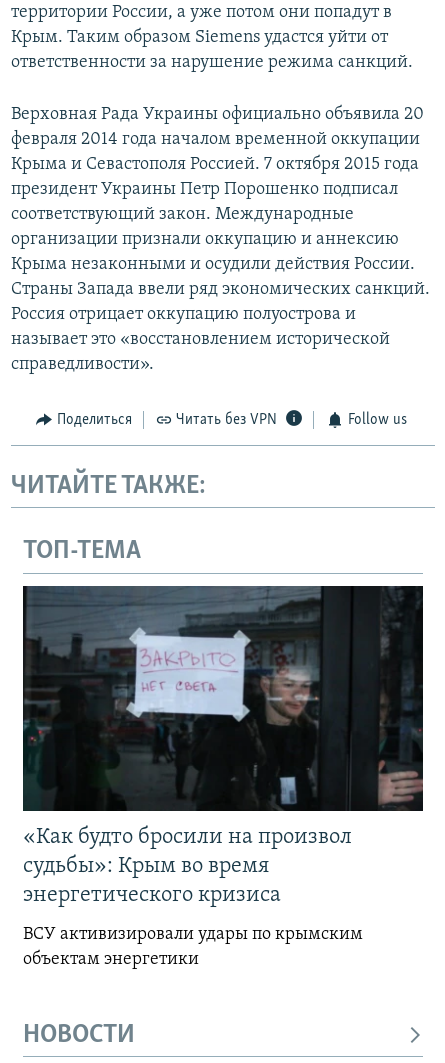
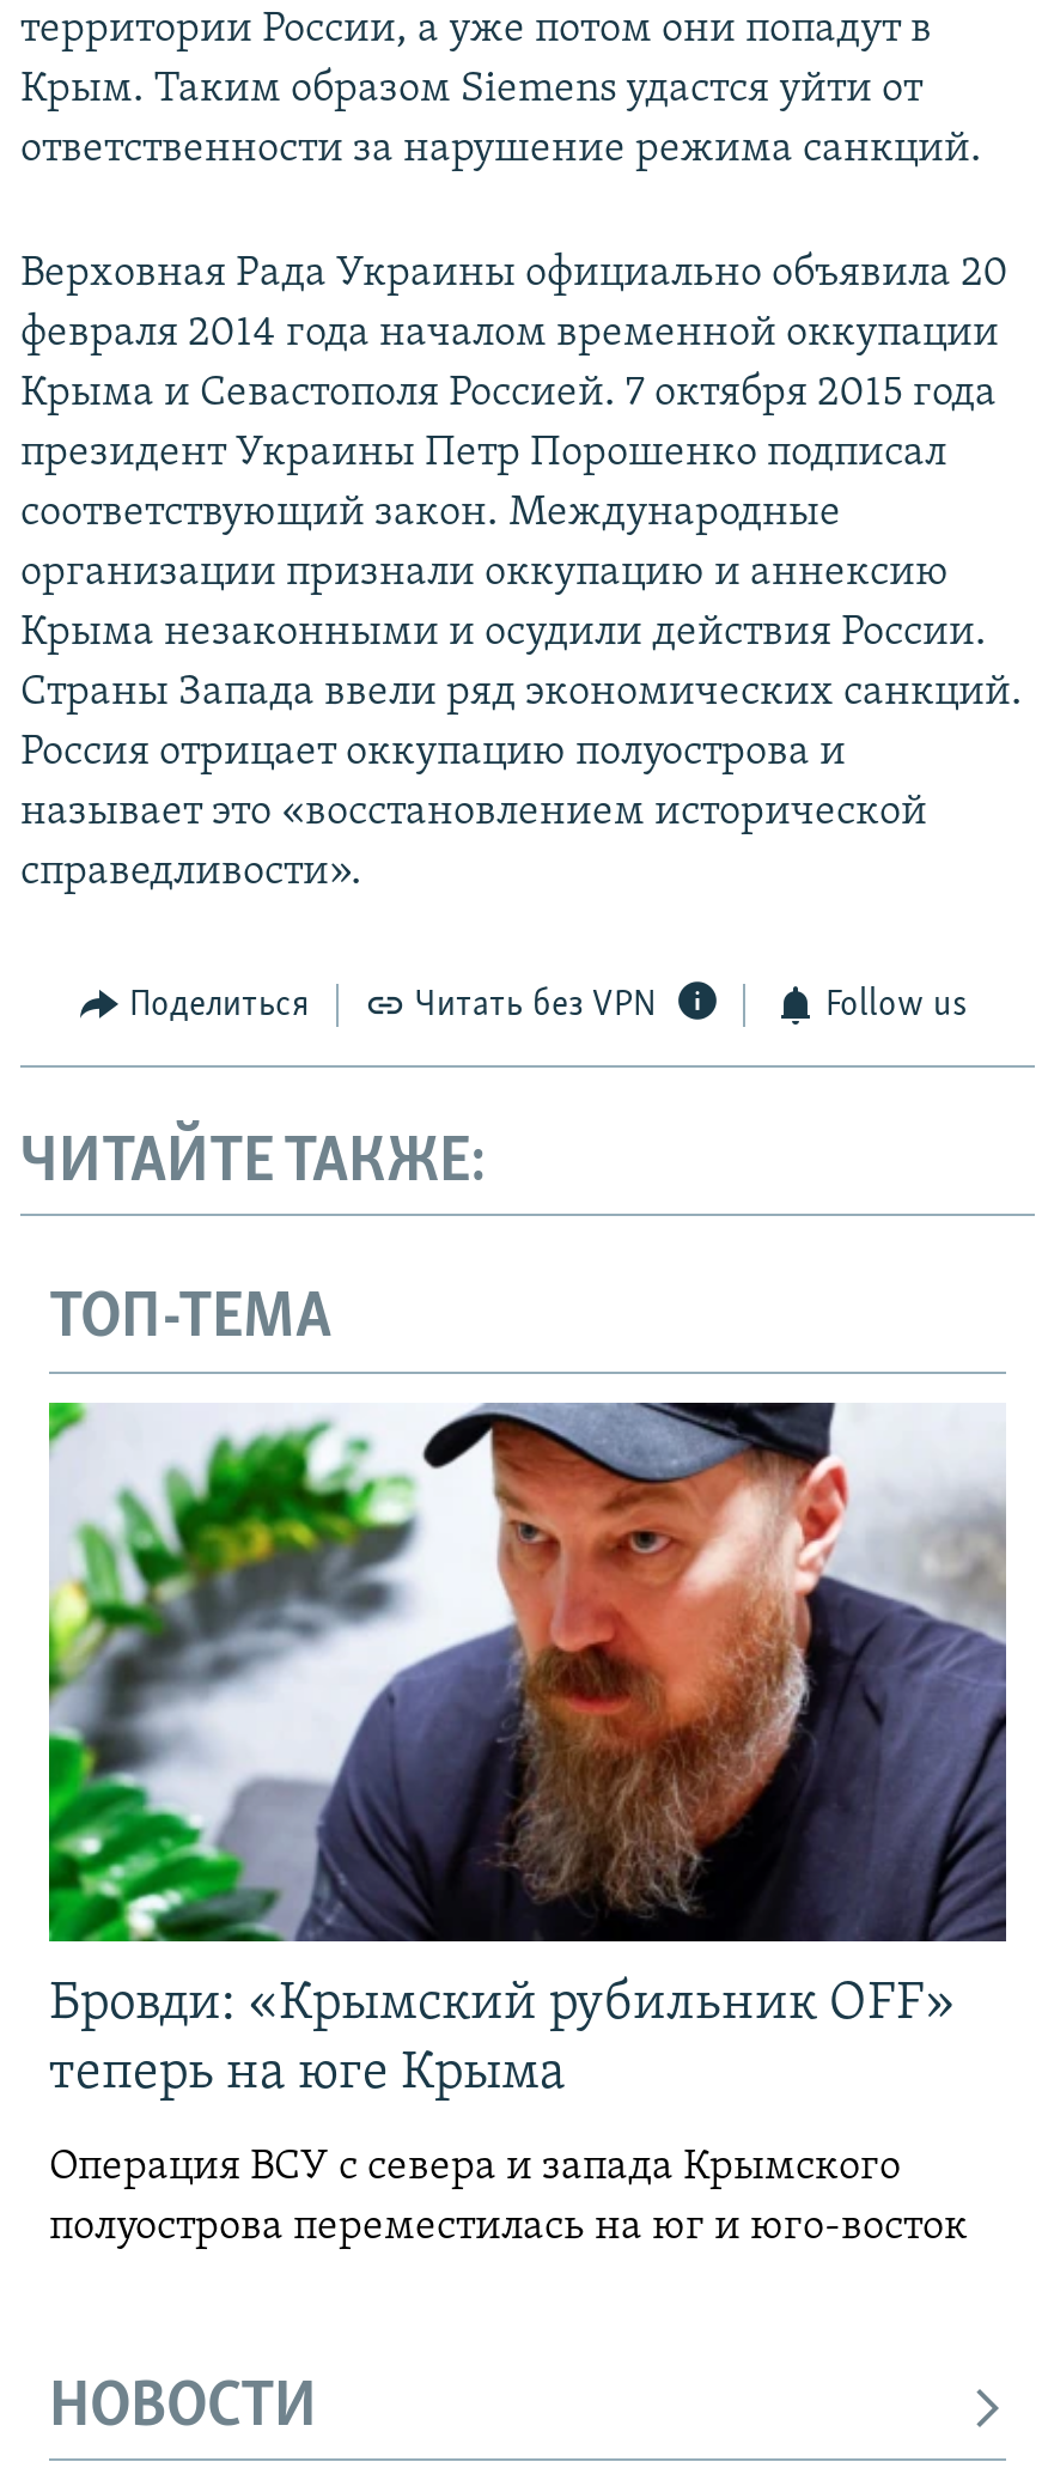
- [image]
- «Как будто бросили на произвол
- судьбы»: Крым во время
- энергетического кризиса
+ [image]
+ Бровди: «Крымский рубильник OFF»
+ теперь на юге Крыма

- ВСУ активизировали удары по крымским
- объектам энергетики
+ Операция ВСУ с севера и запада Крымского
+ полуострова переместилась на юг и юго-восток
